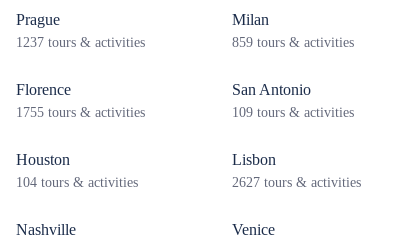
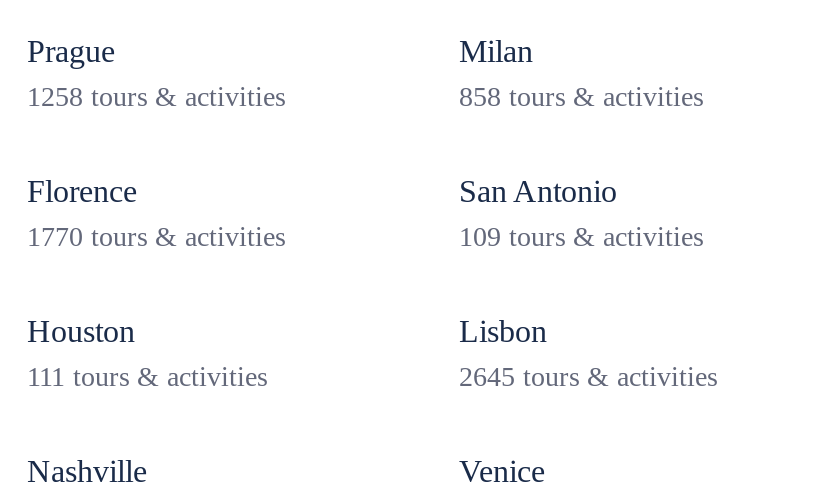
- 1237 tours & activities
+ 1258 tours & activities

- 859 tours & activities
+ 858 tours & activities

- 1755 tours & activities
+ 1770 tours & activities

- 104 tours & activities
+ 111 tours & activities

- 2627 tours & activities
+ 2645 tours & activities
